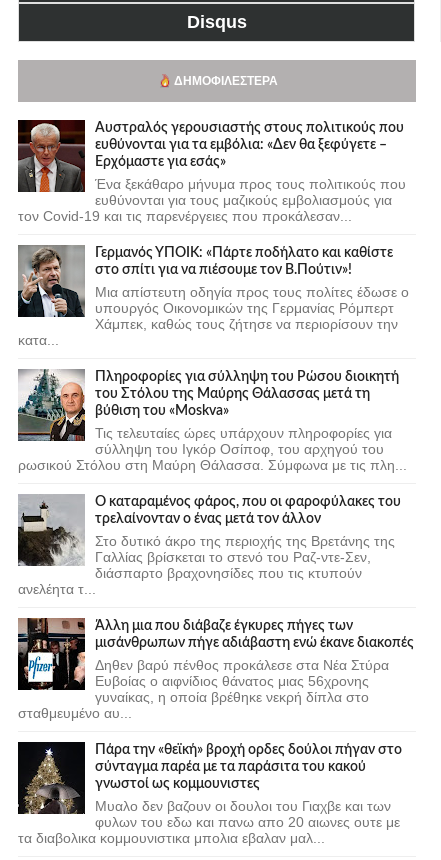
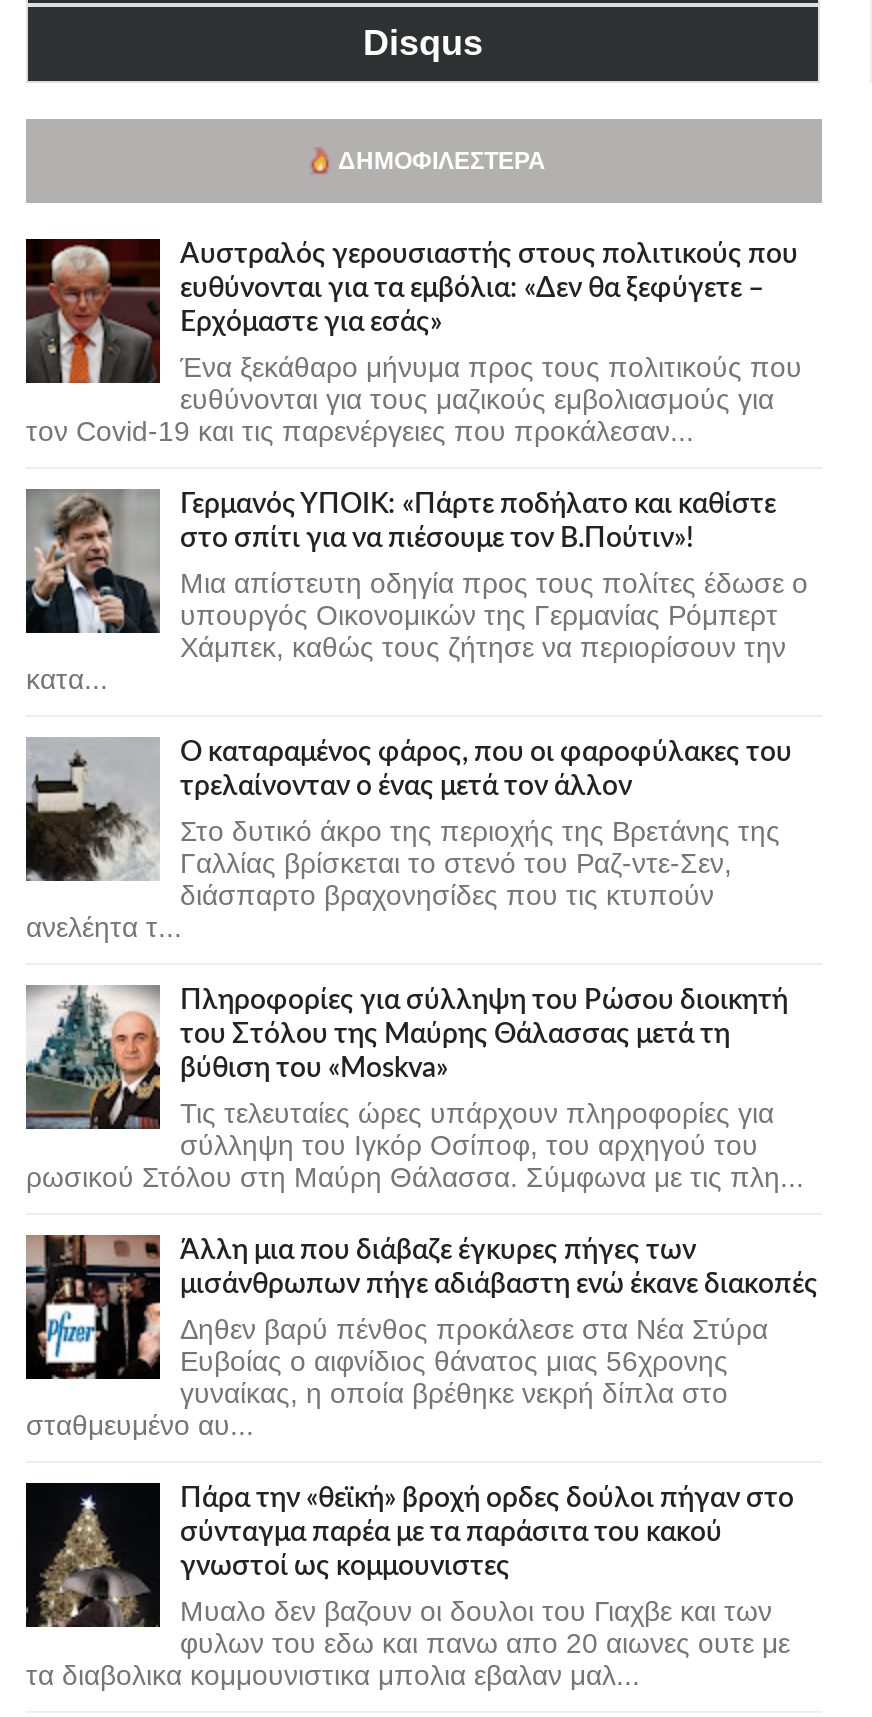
moved down: [image] | Πληροφορίες για σύλληψη του Ρώσου διοικητή | του Στόλου της Mαύρης Θάλασσας μετά τη | βύθιση του «Moskva» | Τις τελευταίες ώρες υπάρχουν πληροφορίες για | σύλληψη του Ιγκόρ Οσίποφ, του αρχηγού του | ρωσικού Στόλου στη Μαύρη Θάλασσα. Σύμφωνα με τις πλη...

moved up: [image] | Ο καταραμένος φάρος, που οι φαροφύλακες του | τρελαίνονταν ο ένας μετά τον άλλον | Στο δυτικό άκρο της περιοχής της Βρετάνης της | Γαλλίας βρίσκεται το στενό του Ραζ-ντε-Σεν, | διάσπαρτο βραχονησίδες που τις κτυπούν | ανελέητα τ...
